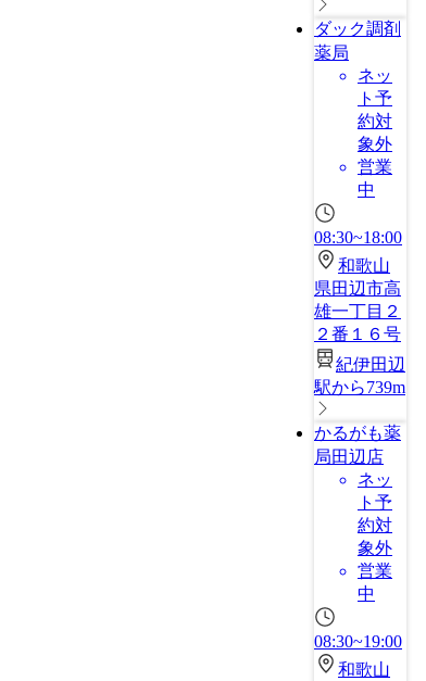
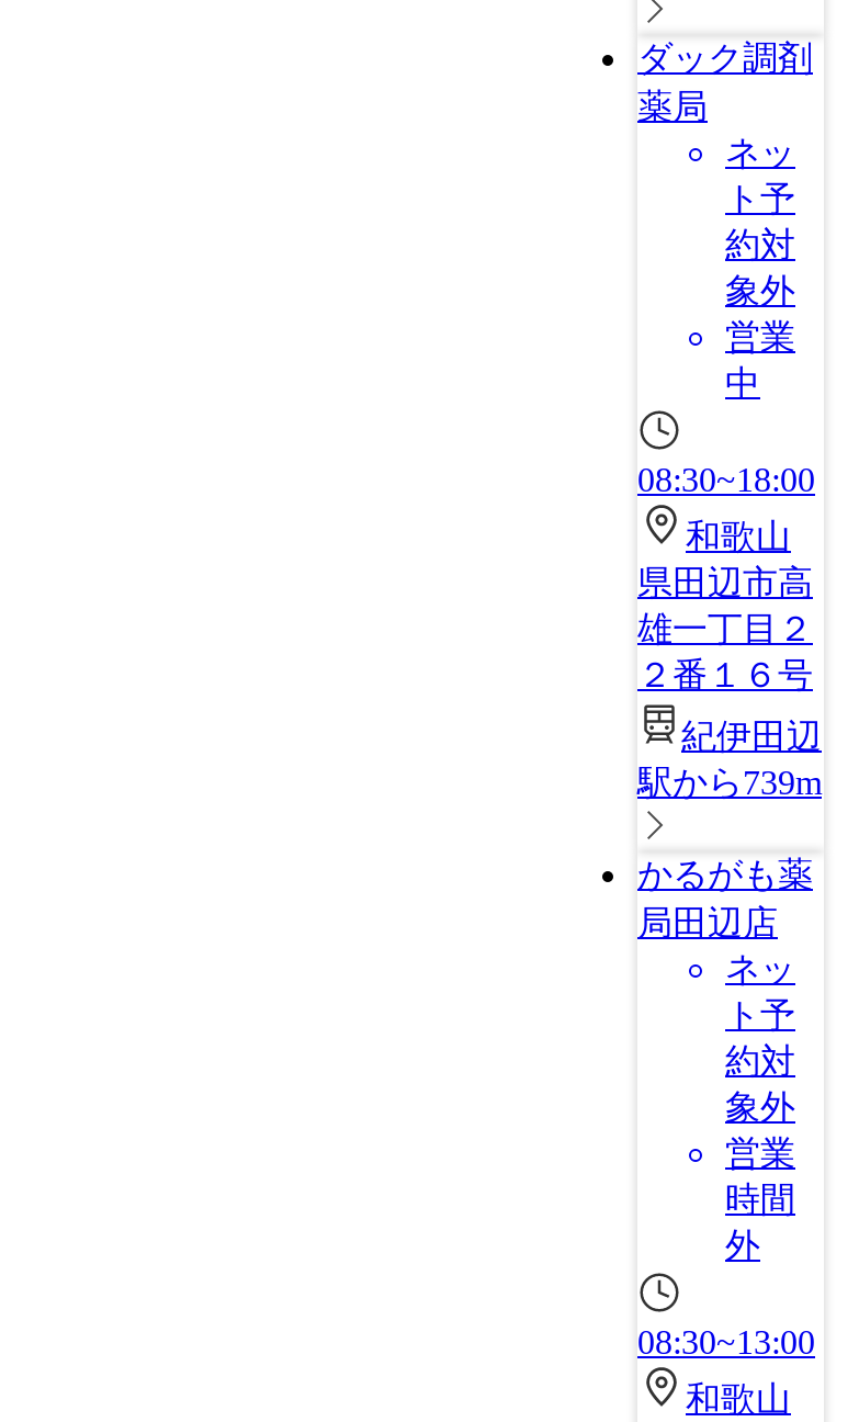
- 中
+ 時間
+ 外

- 08:30~19:00
+ 08:30~13:00
